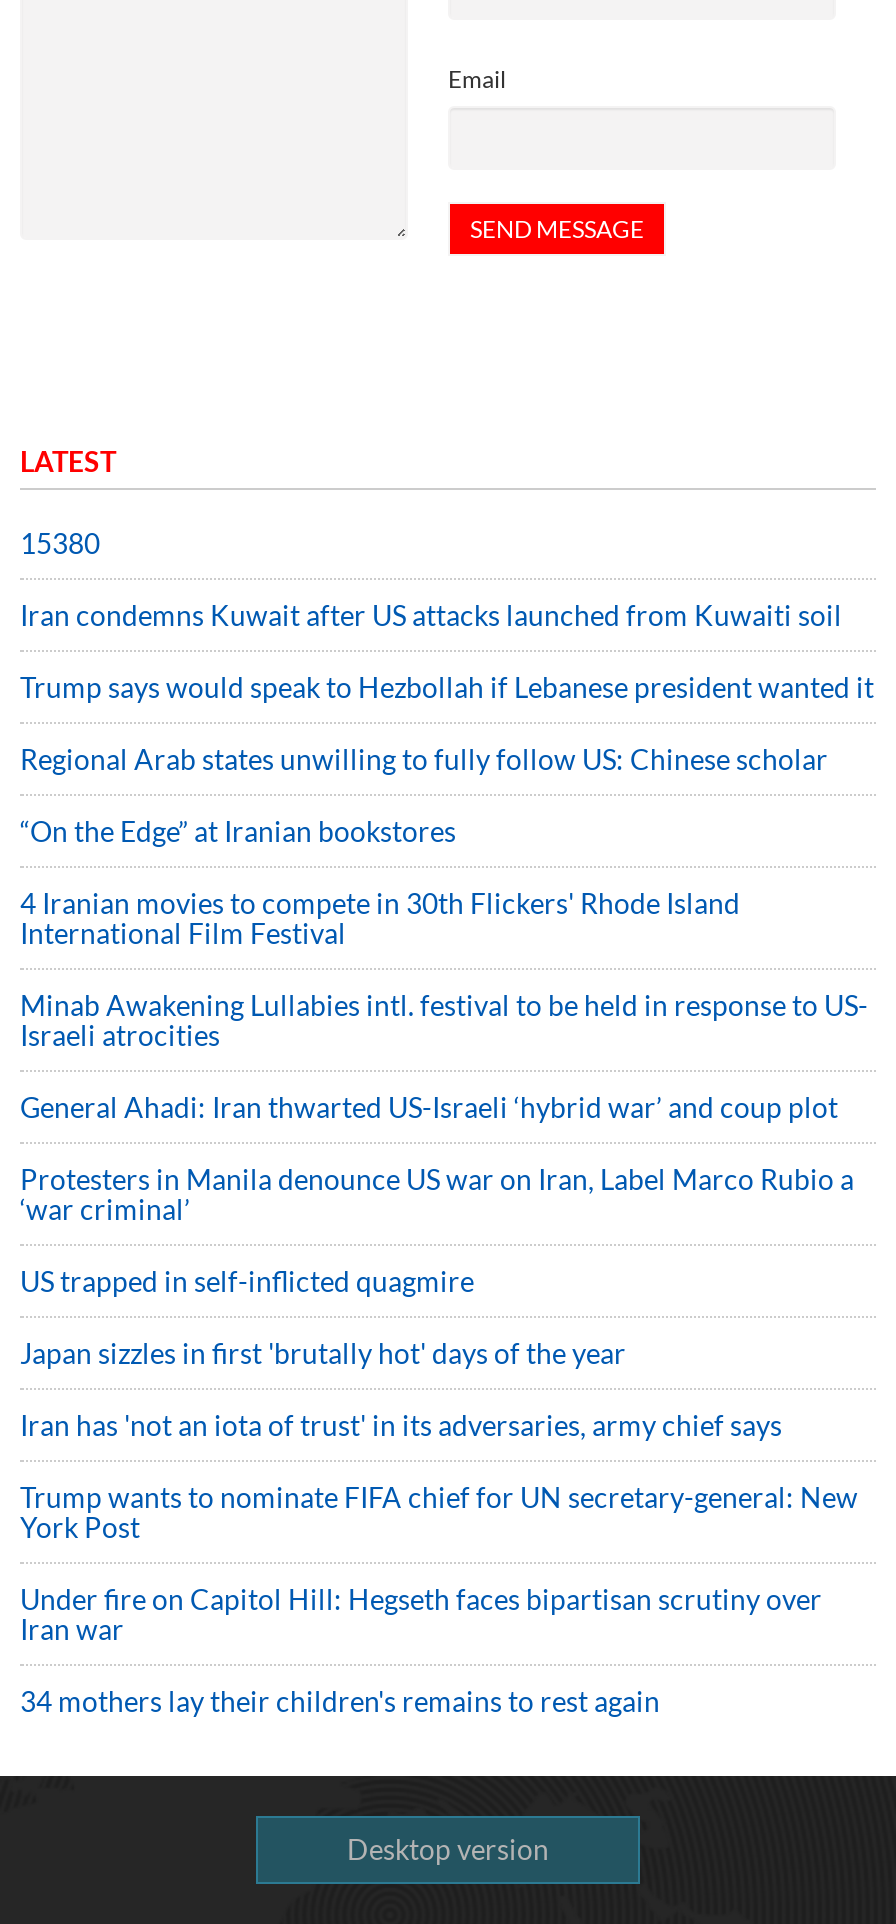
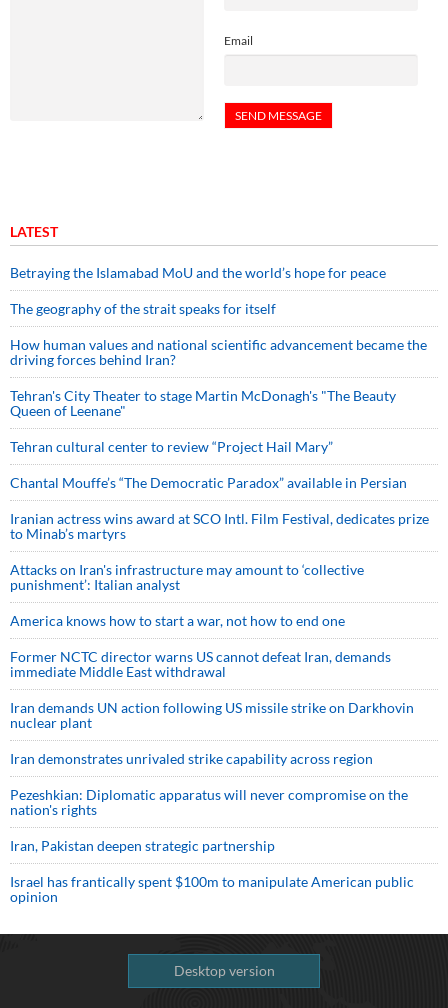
- 15380
+ Betraying the Islamabad MoU and the world’s hope for peace

- Iran condemns Kuwait after US attacks launched from Kuwaiti soil
+ The geography of the strait speaks for itself

- Trump says would speak to Hezbollah if Lebanese president wanted it
+ How human values and national scientific advancement became the
+ driving forces behind Iran?

- Regional Arab states unwilling to fully follow US: Chinese scholar
+ Tehran's City Theater to stage Martin McDonagh's "The Beauty
+ Queen of Leenane"

- “On the Edge” at Iranian bookstores
+ Tehran cultural center to review “Project Hail Mary”

- 4 Iranian movies to compete in 30th Flickers' Rhode Island
- International Film Festival
+ Chantal Mouffe’s “The Democratic Paradox” available in Persian

- Minab Awakening Lullabies intl. festival to be held in response to US-
- Israeli atrocities
+ Iranian actress wins award at SCO Intl. Film Festival, dedicates prize
+ to Minab’s martyrs

- General Ahadi: Iran thwarted US-Israeli ‘hybrid war’ and coup plot
+ Attacks on Iran's infrastructure may amount to ‘collective
+ punishment’: Italian analyst

- Protesters in Manila denounce US war on Iran, Label Marco Rubio a
- ‘war criminal’
+ America knows how to start a war, not how to end one

- US trapped in self-inflicted quagmire
+ Former NCTC director warns US cannot defeat Iran, demands
+ immediate Middle East withdrawal

- Japan sizzles in first 'brutally hot' days of the year
+ Iran demands UN action following US missile strike on Darkhovin
+ nuclear plant

- Iran has 'not an iota of trust' in its adversaries, army chief says
+ Iran demonstrates unrivaled strike capability across region

- Trump wants to nominate FIFA chief for UN secretary-general: New
- York Post
+ Pezeshkian: Diplomatic apparatus will never compromise on the
+ nation's rights

- Under fire on Capitol Hill: Hegseth faces bipartisan scrutiny over
- Iran war
+ Iran, Pakistan deepen strategic partnership

- 34 mothers lay their children's remains to rest again
+ Israel has frantically spent $100m to manipulate American public
+ opinion
